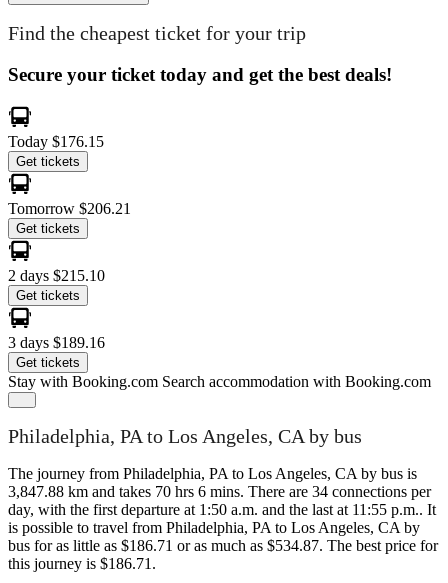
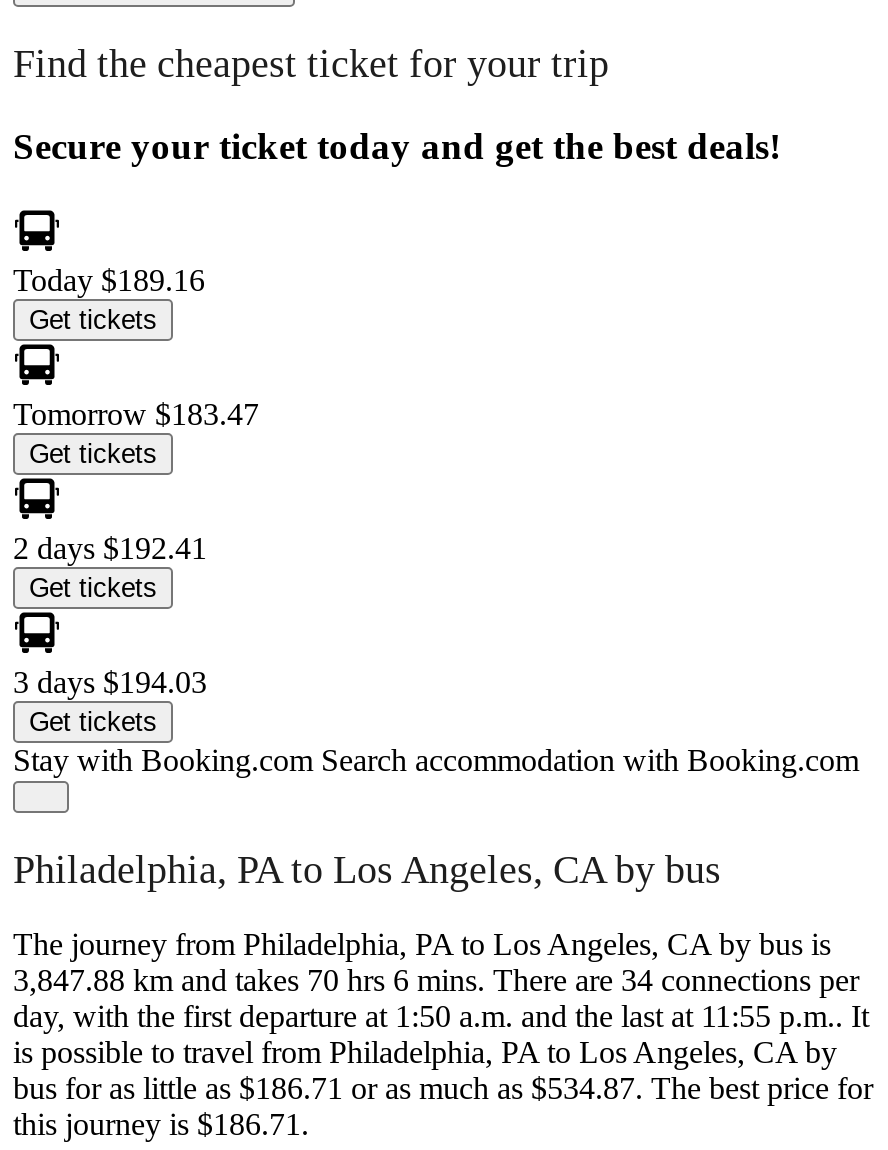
- Today $176.15
+ Today $189.16

- Tomorrow $206.21
+ Tomorrow $183.47

- 2 days $215.10
+ 2 days $192.41

- 3 days $189.16
+ 3 days $194.03
